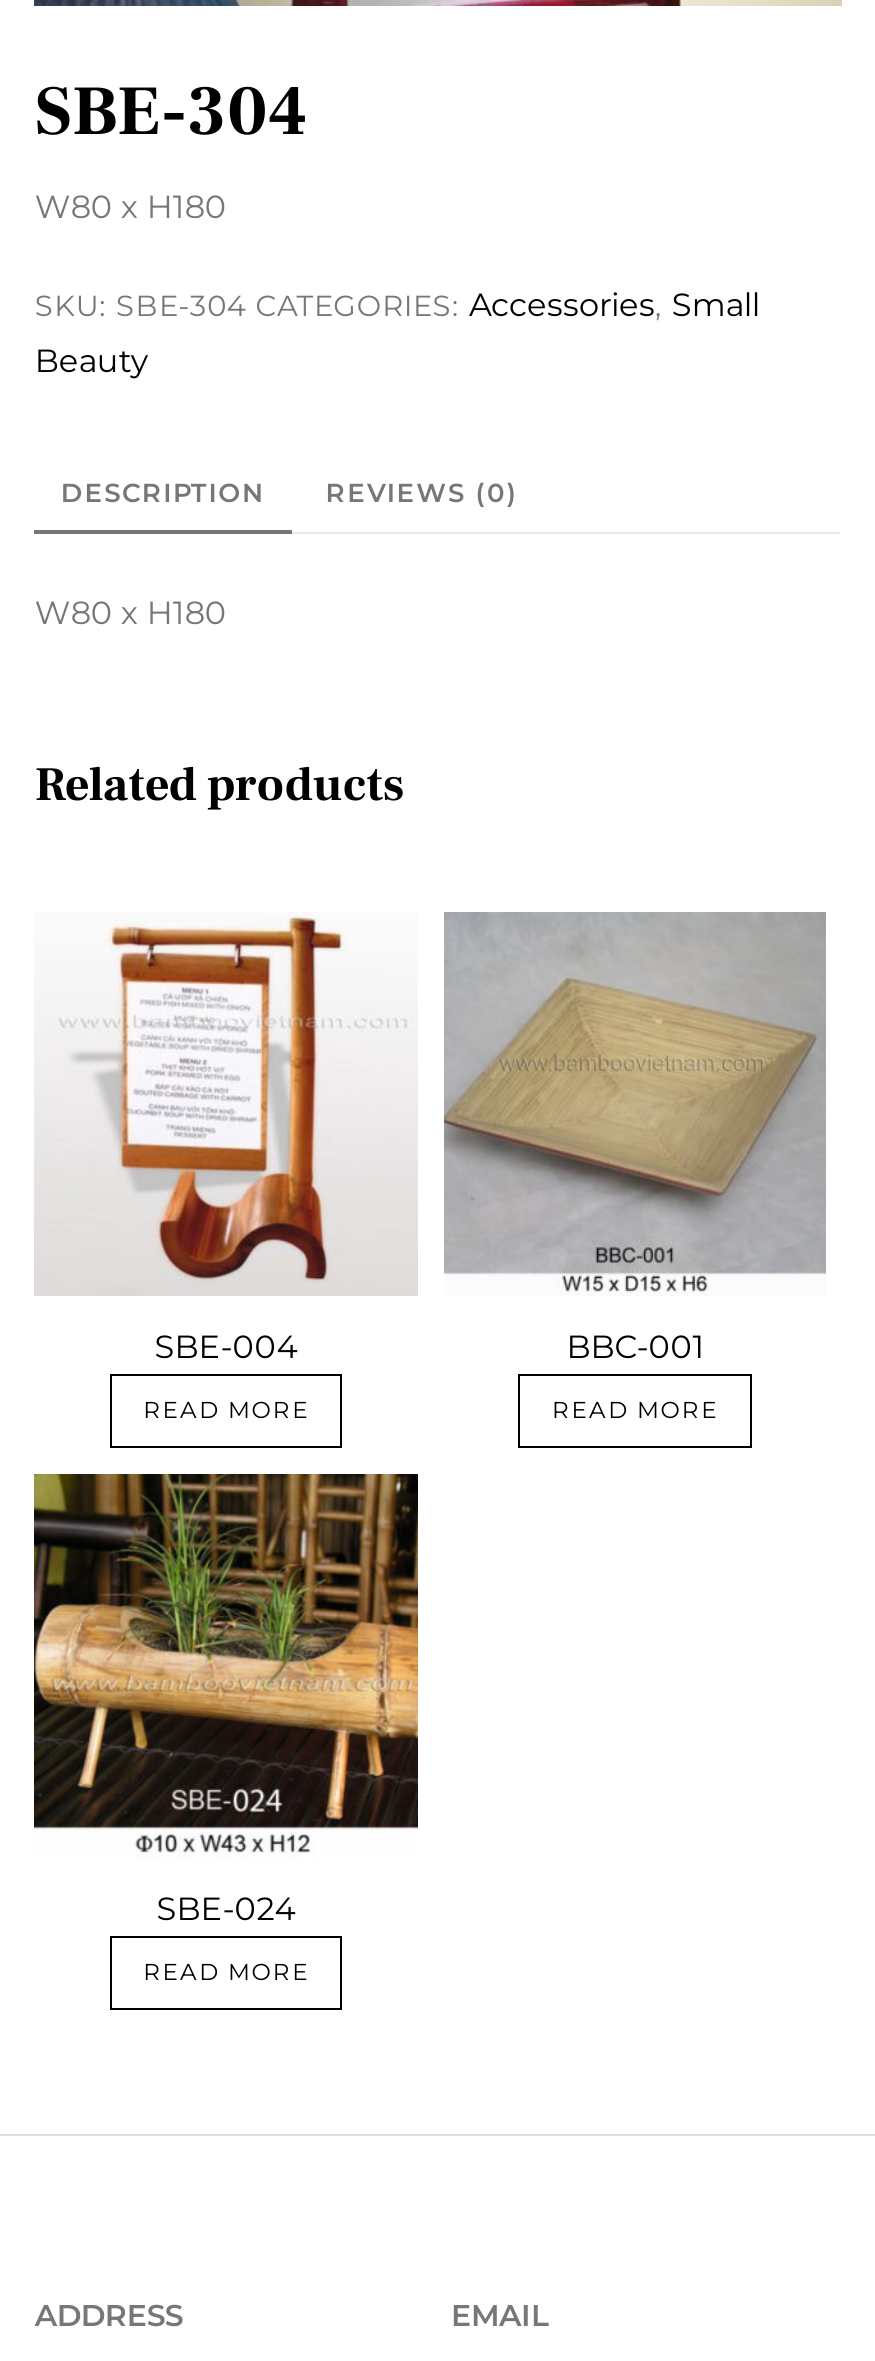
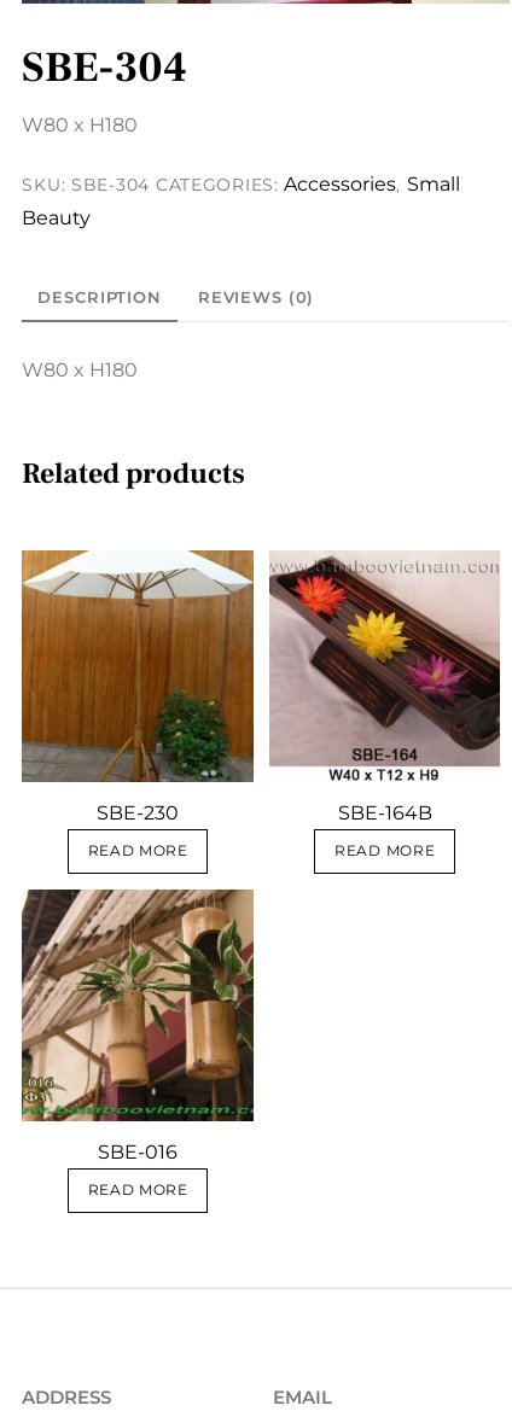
- [image]
- SBE-004
+ [image]
+ SBE-230

- [image]
- BBC-001
+ [image]
+ SBE-164B

- [image]
- SBE-024
+ [image]
+ SBE-016
